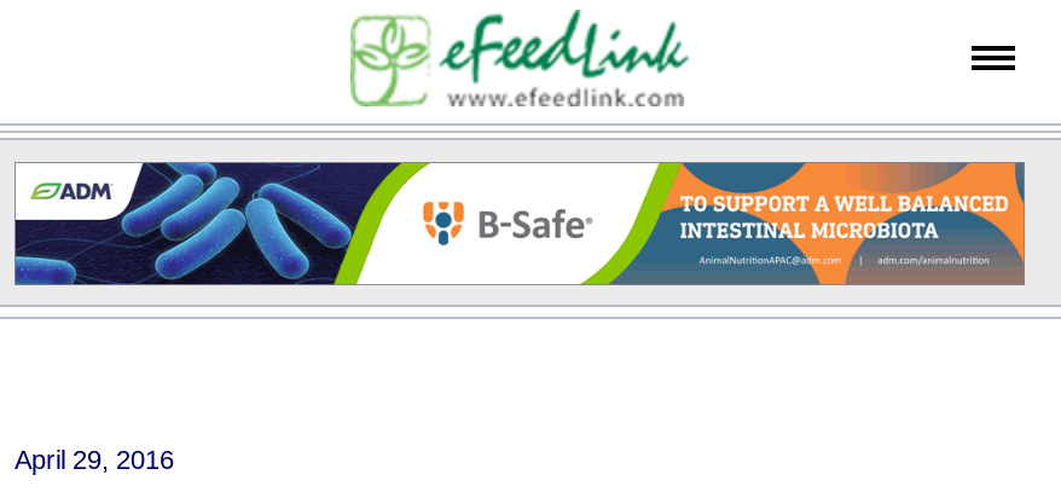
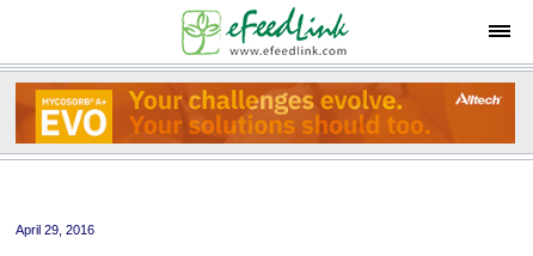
- [image]
+ [image]
